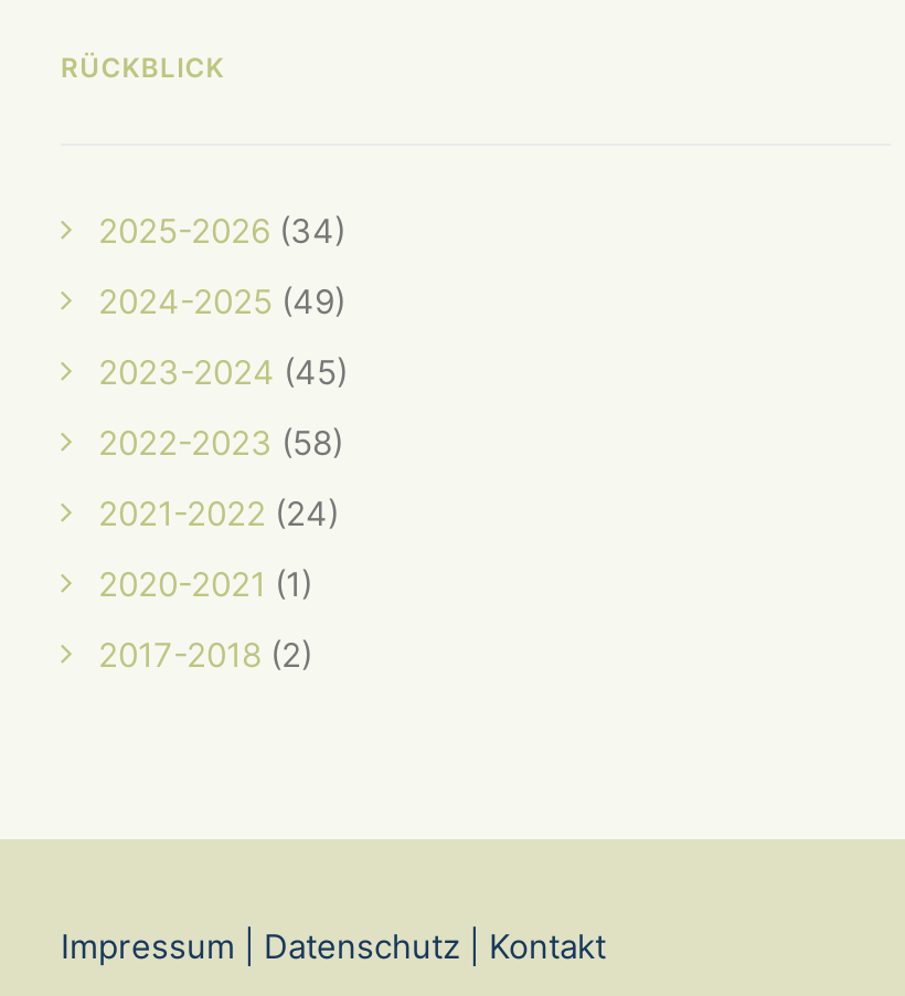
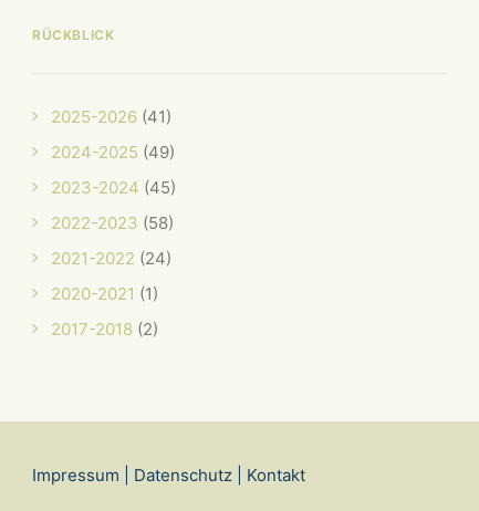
- 2025-2026 (34)
+ 2025-2026 (41)
